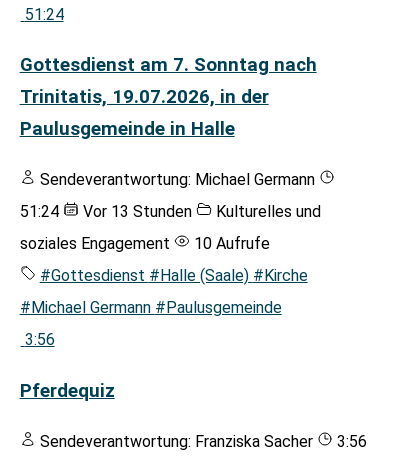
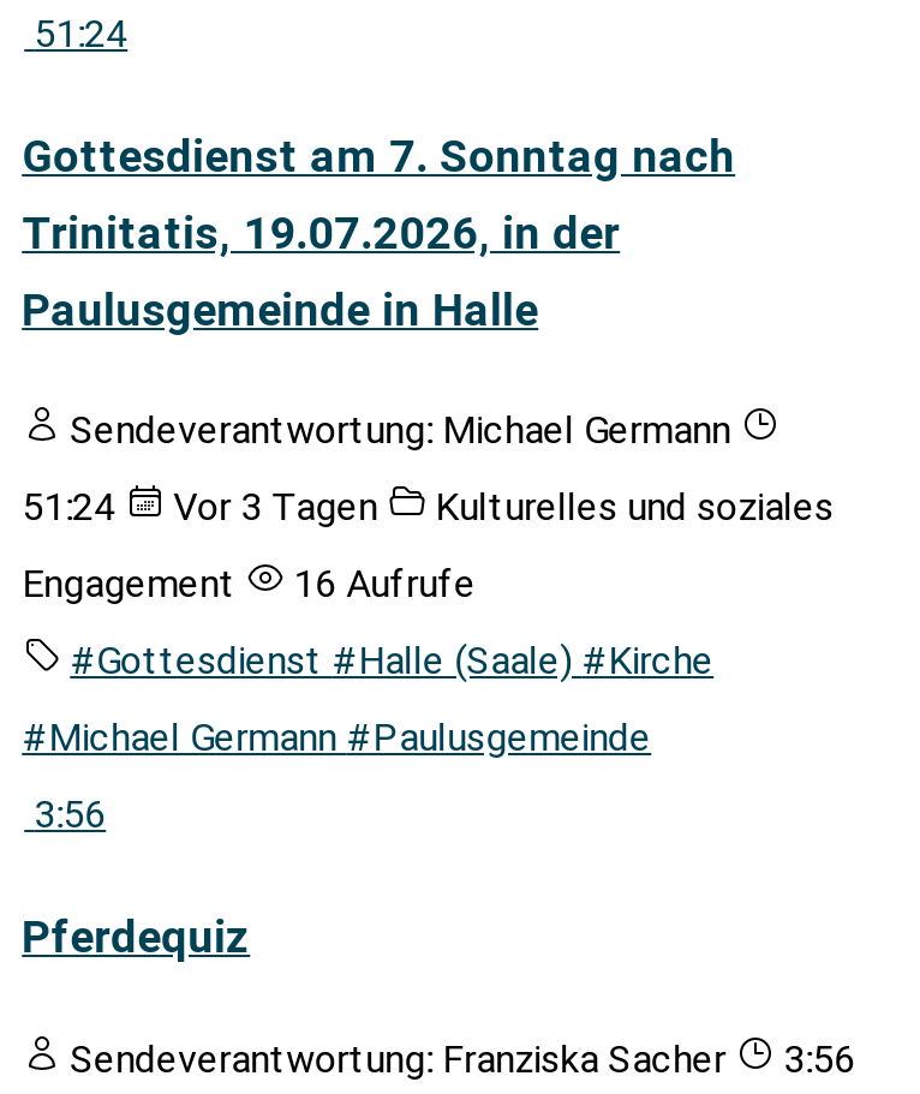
- Vor 13 Stunden
- Kulturelles und
+ Vor 3 Tagen
+ Kulturelles und soziales

- soziales Engagement
- 10 Aufrufe
+ Engagement
+ 16 Aufrufe
